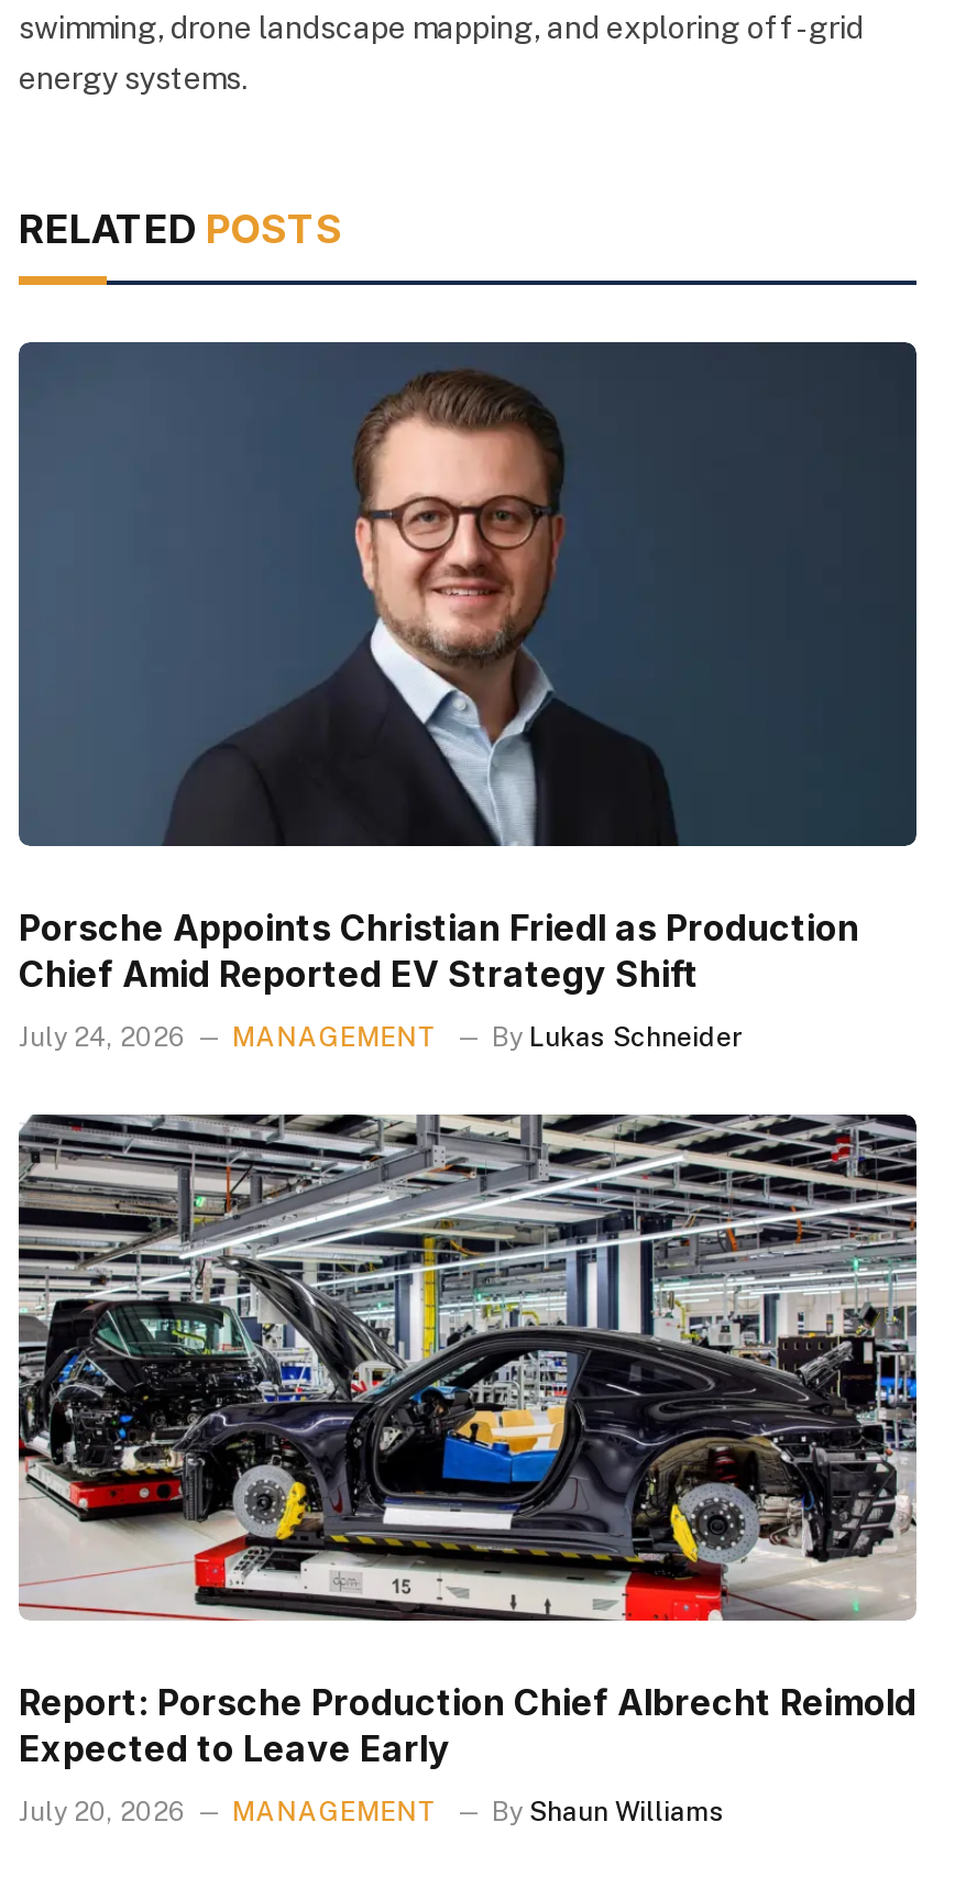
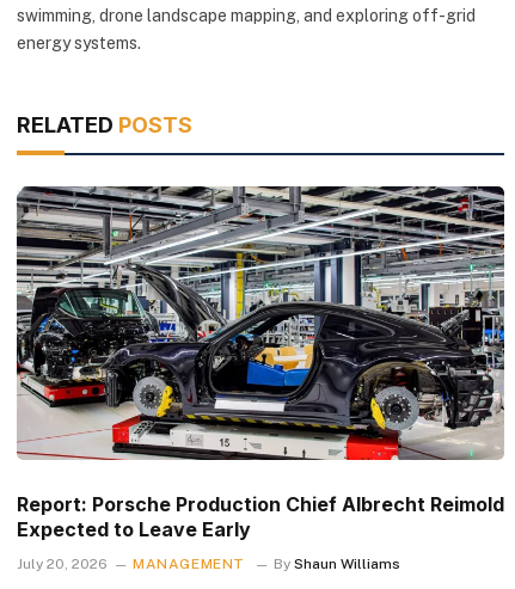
- [image]
- Porsche Appoints Christian Friedl as Production
- Chief Amid Reported EV Strategy Shift
- July 24, 2026
- MANAGEMENT
- By Lukas Schneider
